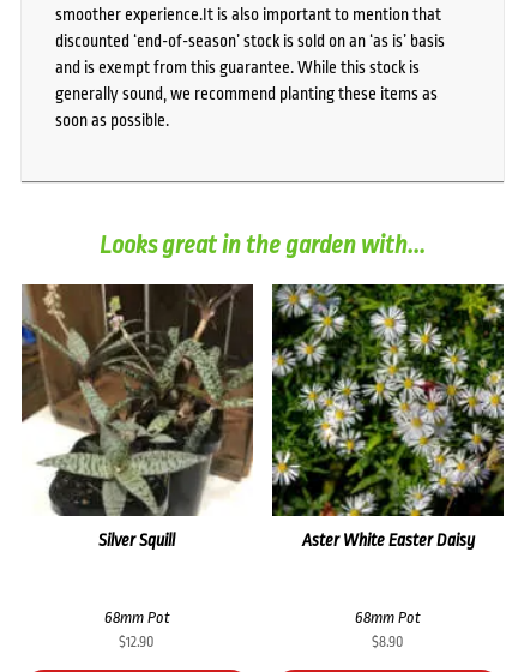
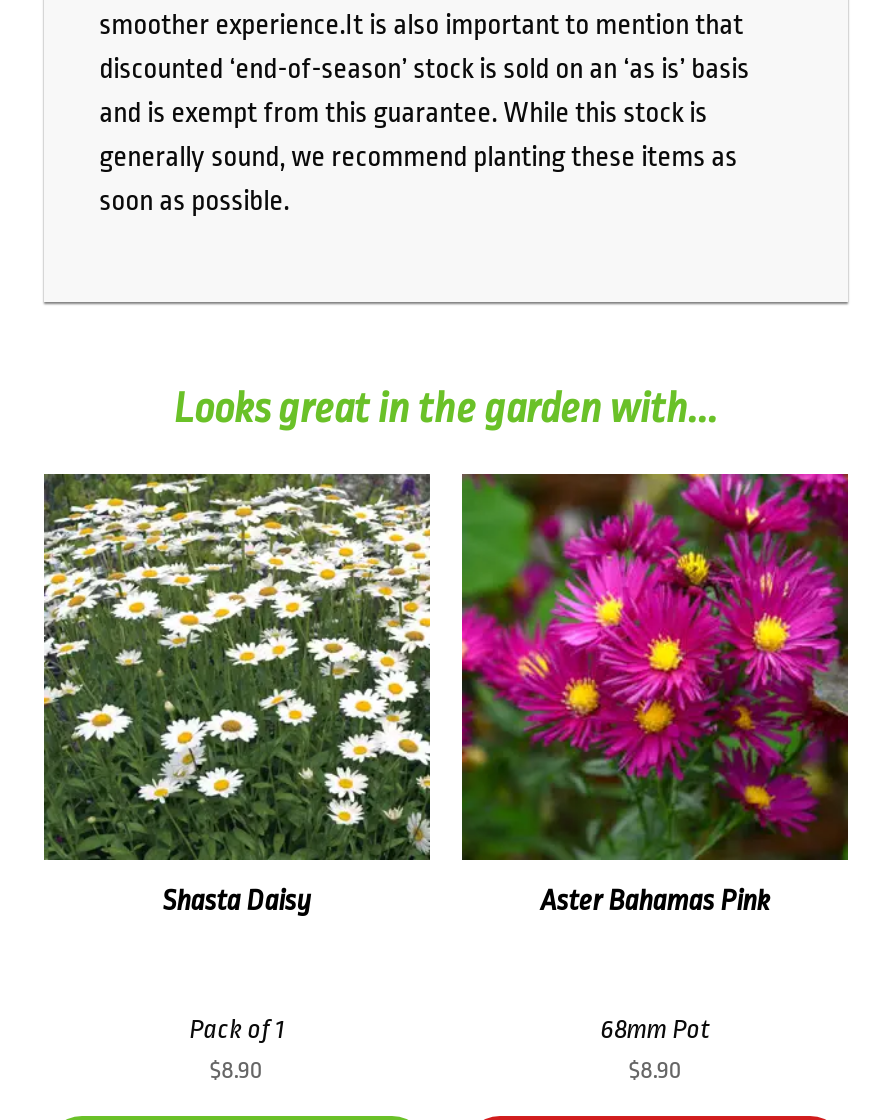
- [image]
- Silver Squill
+ [image]
+ Shasta Daisy

- [image]
- Aster White Easter Daisy
+ [image]
+ Aster Bahamas Pink

- 68mm Pot
- $12.90
+ Pack of 1
+ $8.90
